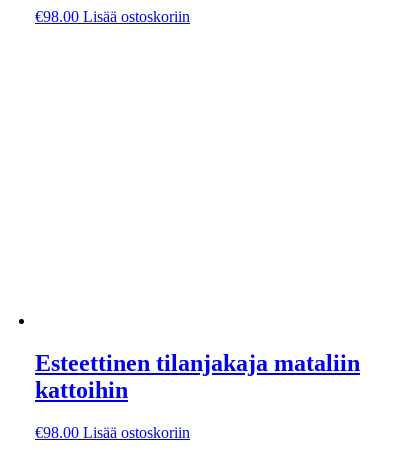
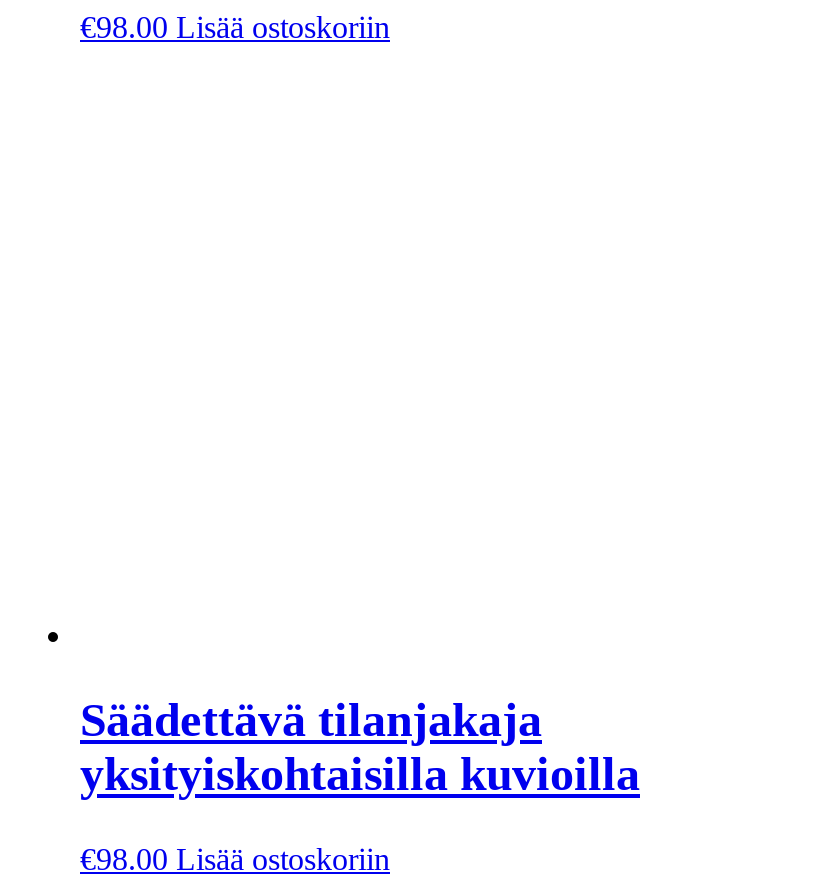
- Esteettinen tilanjakaja mataliin
- kattoihin
+ Säädettävä tilanjakaja
+ yksityiskohtaisilla kuvioilla
